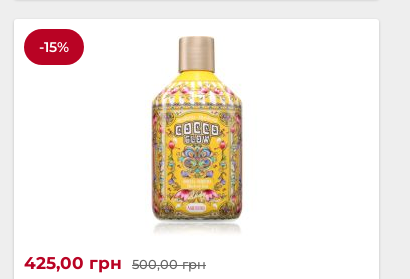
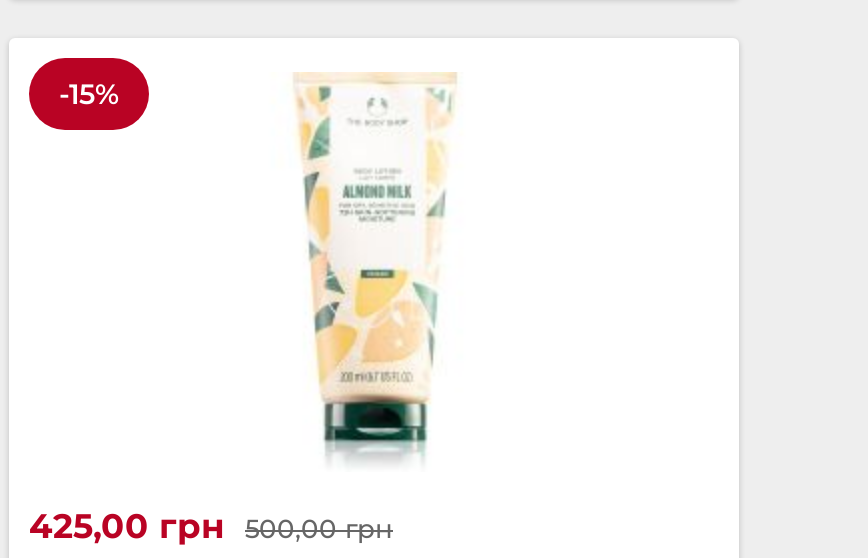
- [image]
+ [image]
